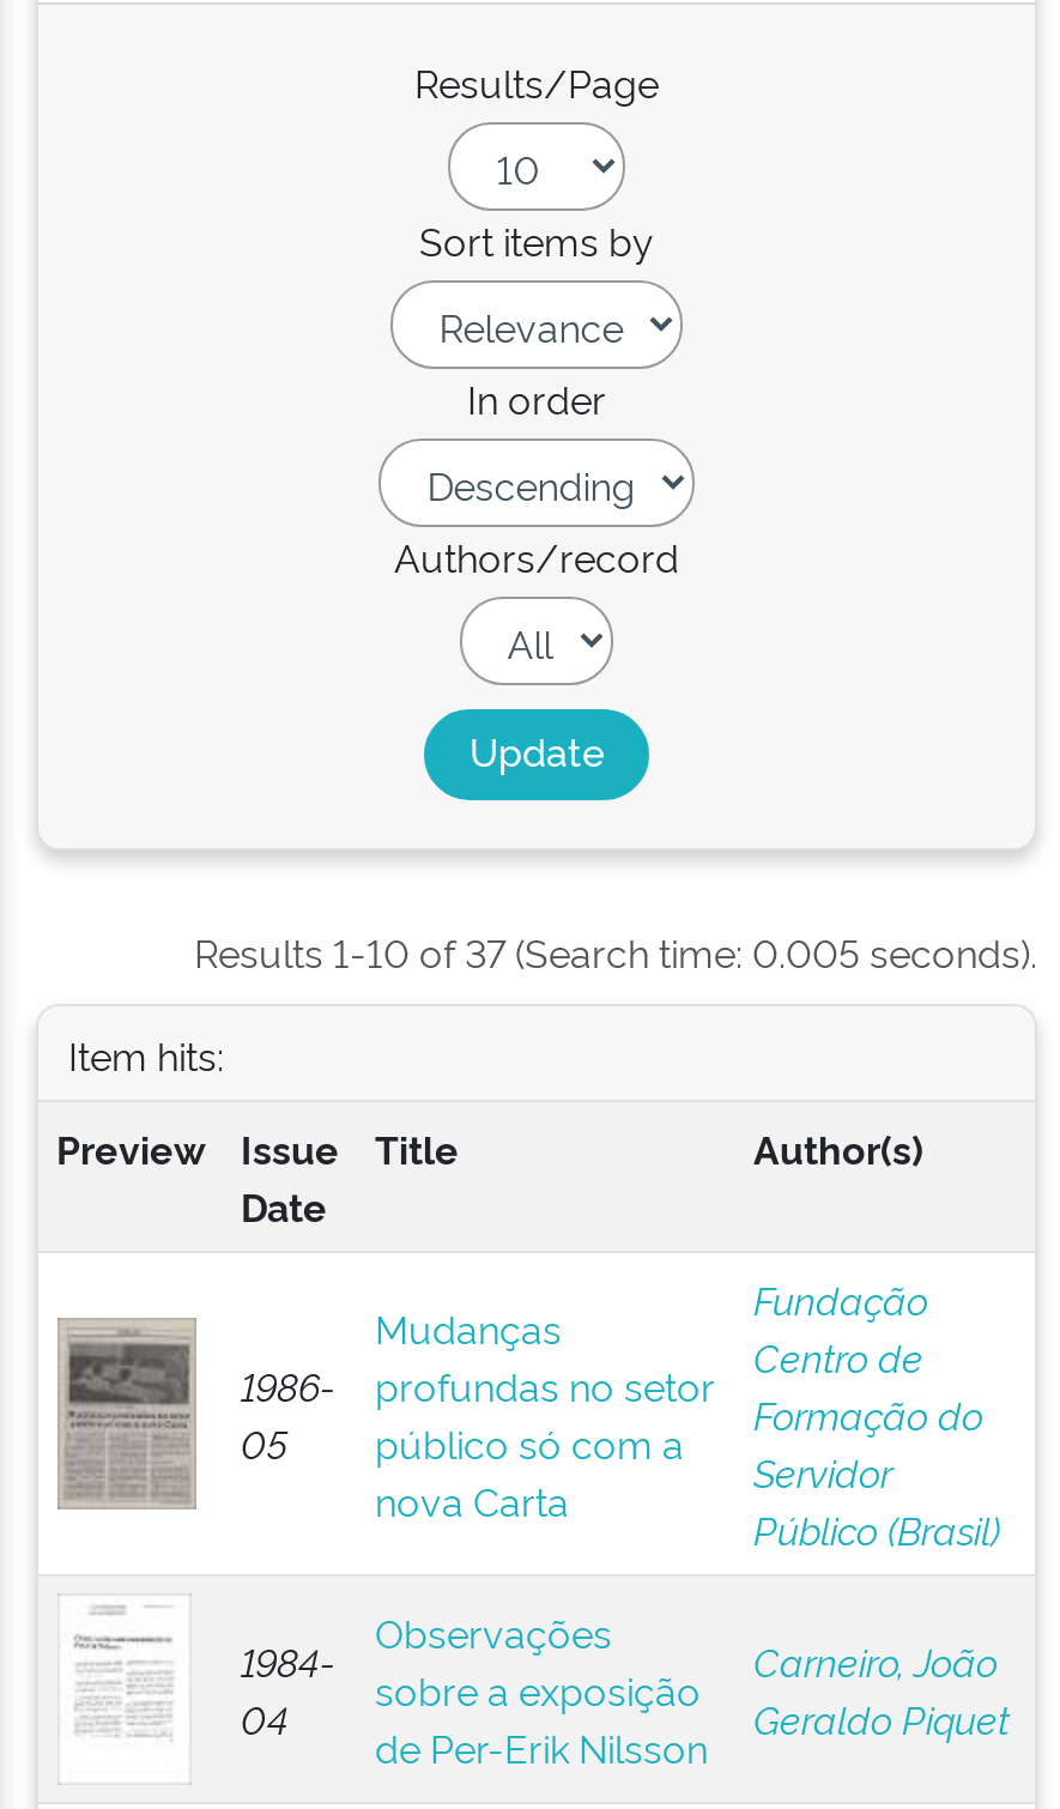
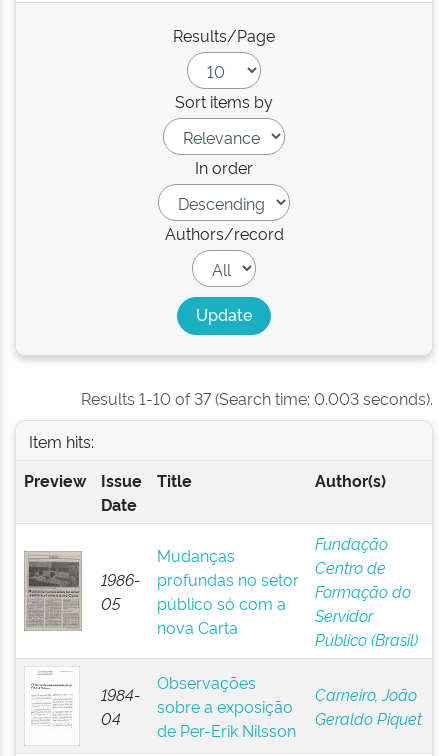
- Results 1-10 of 37 (Search time: 0.005 seconds).
+ Results 1-10 of 37 (Search time: 0.003 seconds).
